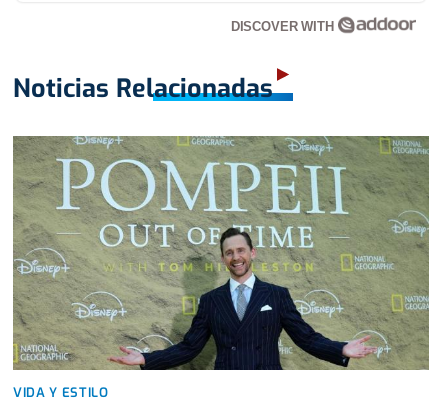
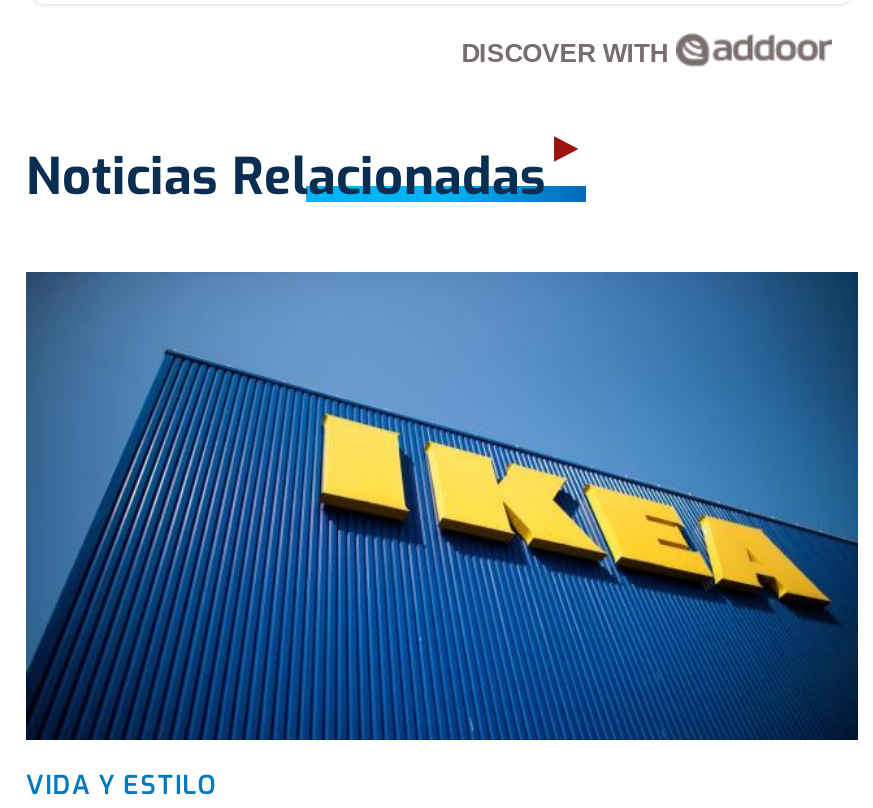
- [image]
+ [image]
